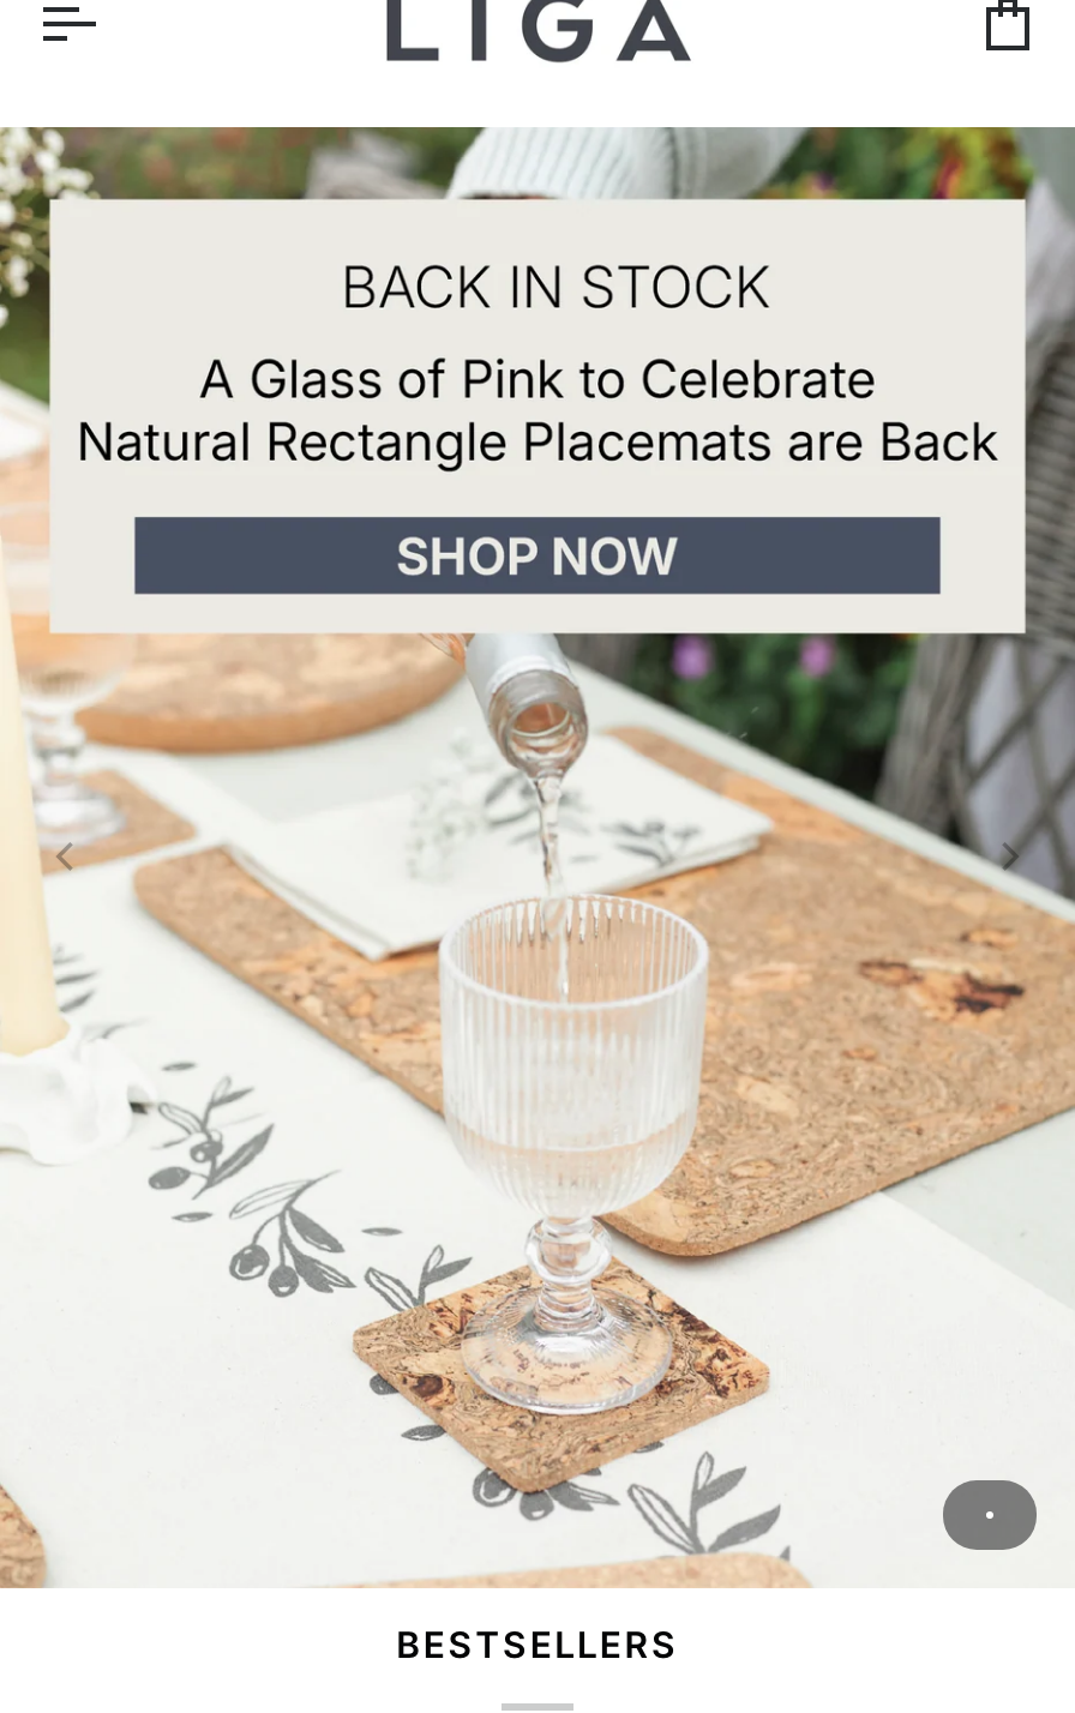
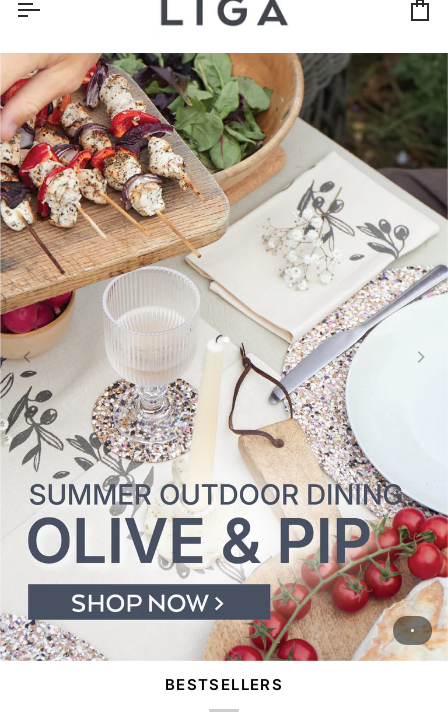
- [image]
+ [image]
